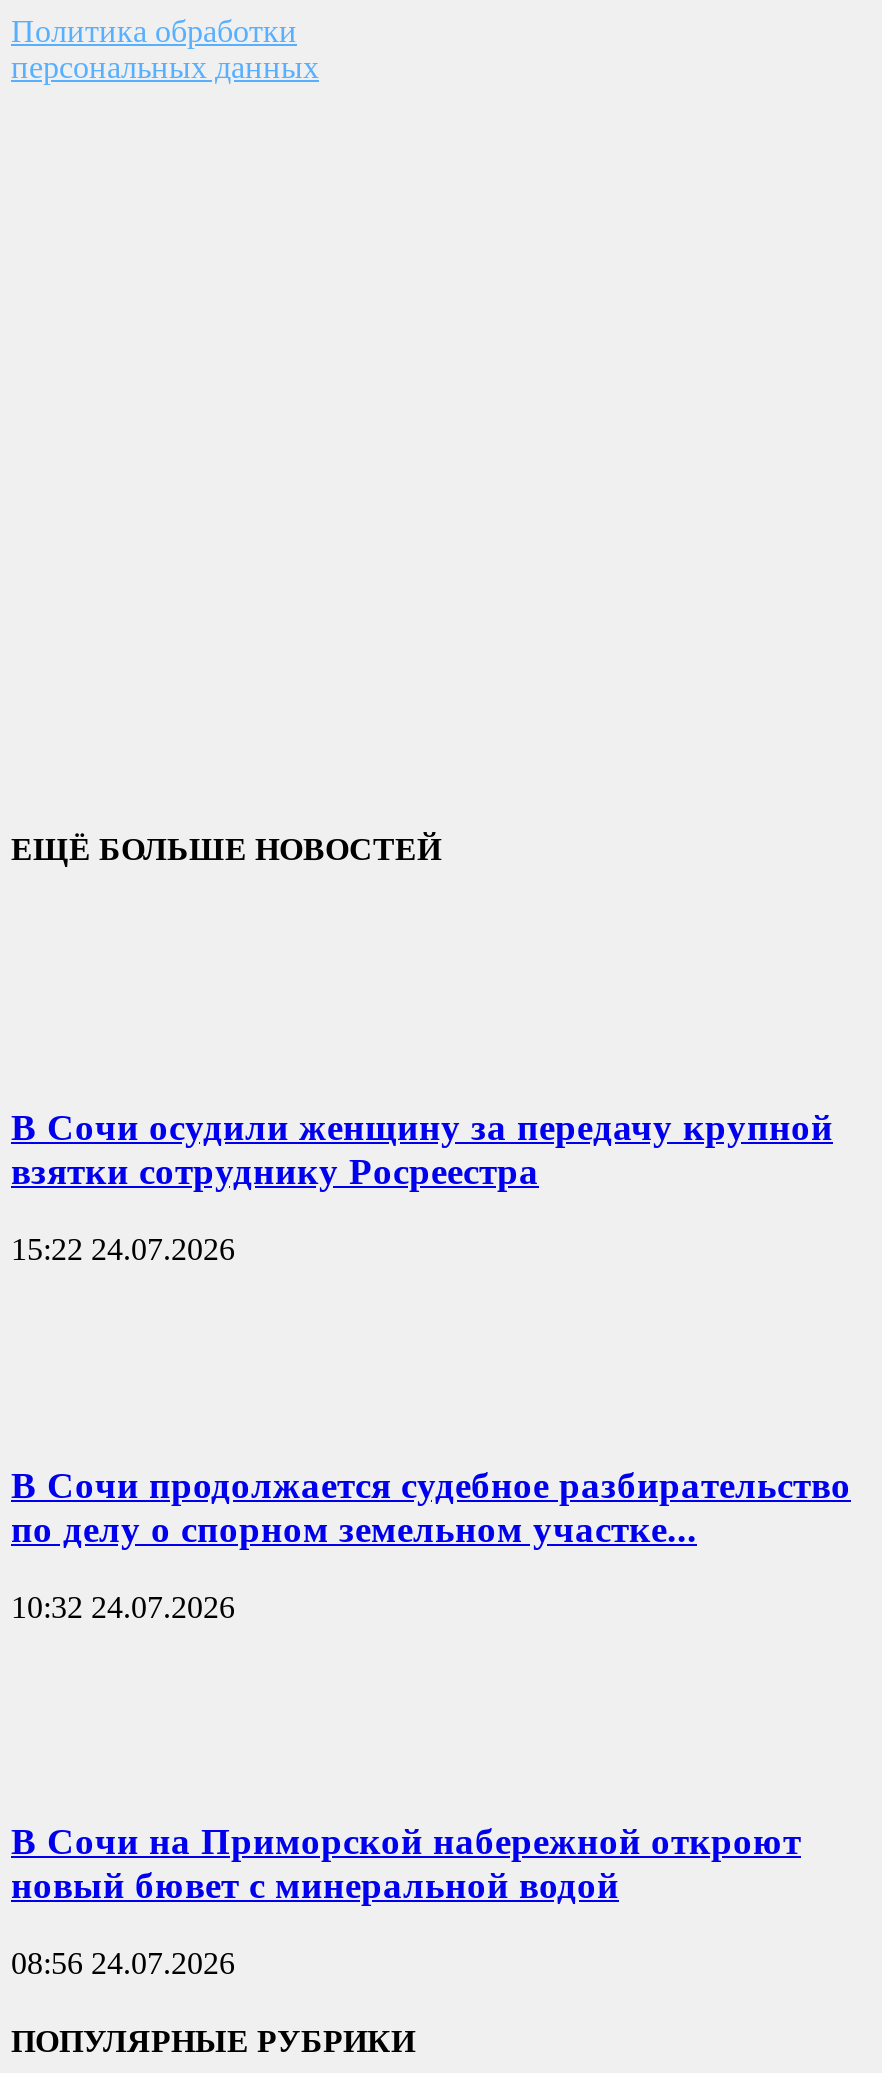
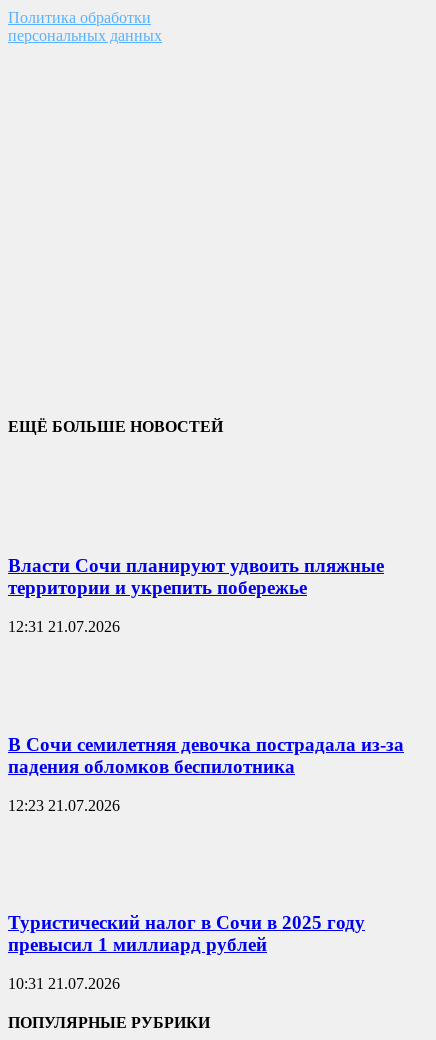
- В Сочи осудили женщину за передачу крупной
- взятки сотруднику Росреестра
+ Власти Сочи планируют удвоить пляжные
+ территории и укрепить побережье

- 15:22 24.07.2026
+ 12:31 21.07.2026

- В Сочи продолжается судебное разбирательство
- по делу о спорном земельном участке...
+ В Сочи семилетняя девочка пострадала из-за
+ падения обломков беспилотника

- 10:32 24.07.2026
+ 12:23 21.07.2026

- В Сочи на Приморской набережной откроют
- новый бювет с минеральной водой
+ Туристический налог в Сочи в 2025 году
+ превысил 1 миллиард рублей

- 08:56 24.07.2026
+ 10:31 21.07.2026
